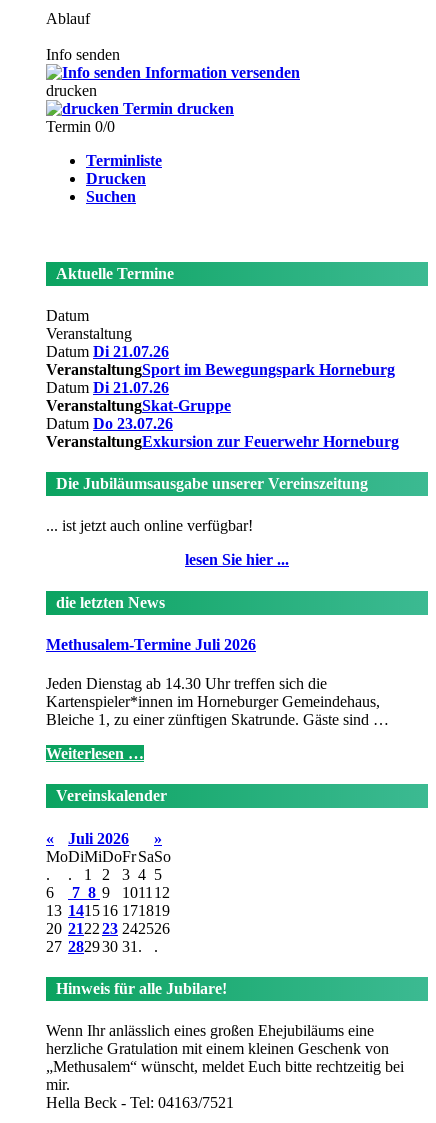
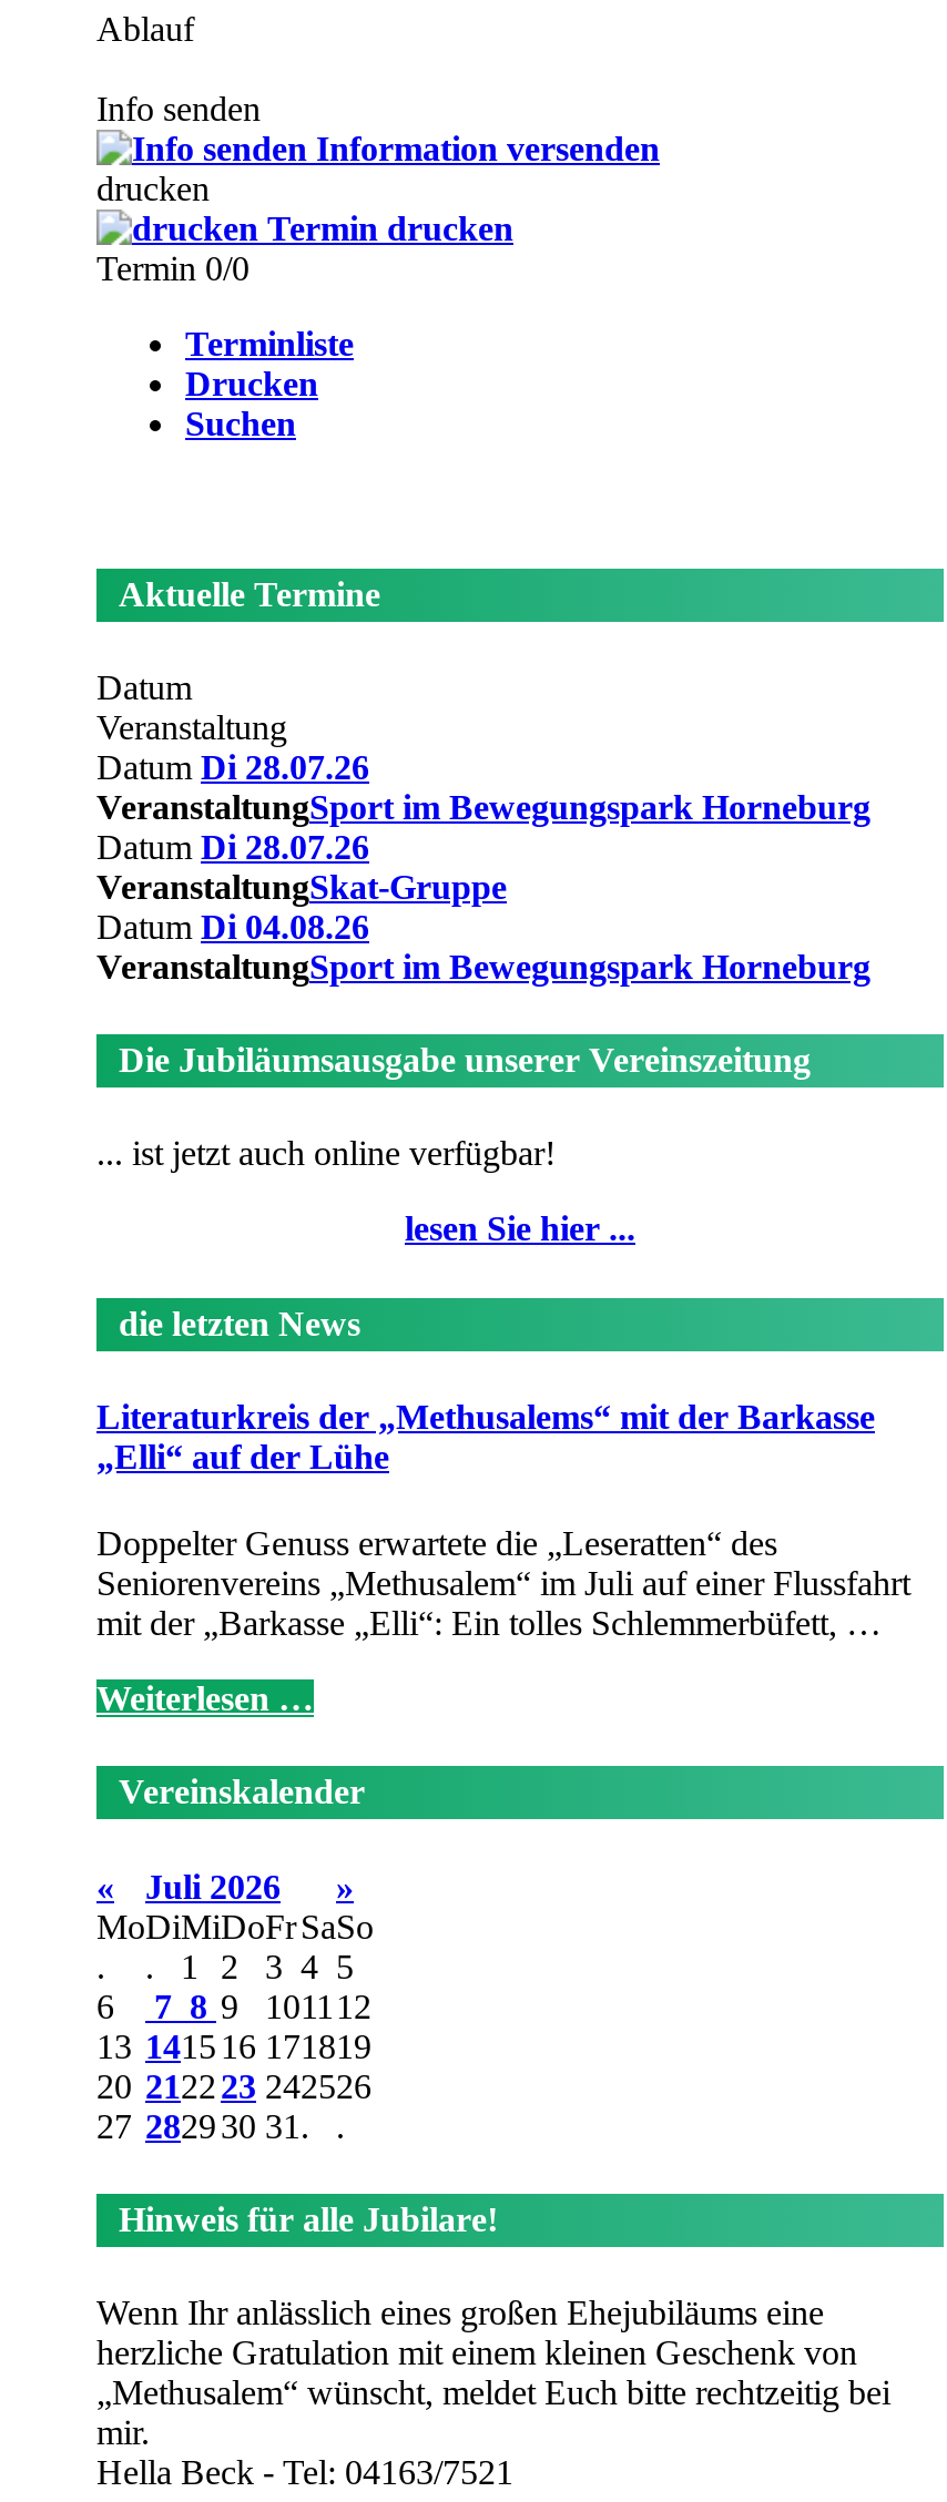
- Datum Di 21.07.26
+ Datum Di 28.07.26

- Datum Di 21.07.26
+ Datum Di 28.07.26

- Datum Do 23.07.26
+ Datum Di 04.08.26

- VeranstaltungExkursion zur Feuerwehr Horneburg
+ VeranstaltungSport im Bewegungspark Horneburg

- Methusalem-Termine Juli 2026
+ Literaturkreis der „Methusalems“ mit der Barkasse
+ „Elli“ auf der Lühe

- Jeden Dienstag ab 14.30 Uhr treffen sich die
- Kartenspieler*innen im Horneburger Gemeindehaus,
- Bleiche 1, zu einer zünftigen Skatrunde. Gäste sind …
+ Doppelter Genuss erwartete die „Leseratten“ des
+ Seniorenvereins „Methusalem“ im Juli auf einer Flussfahrt
+ mit der „Barkasse „Elli“: Ein tolles Schlemmerbüfett, …
